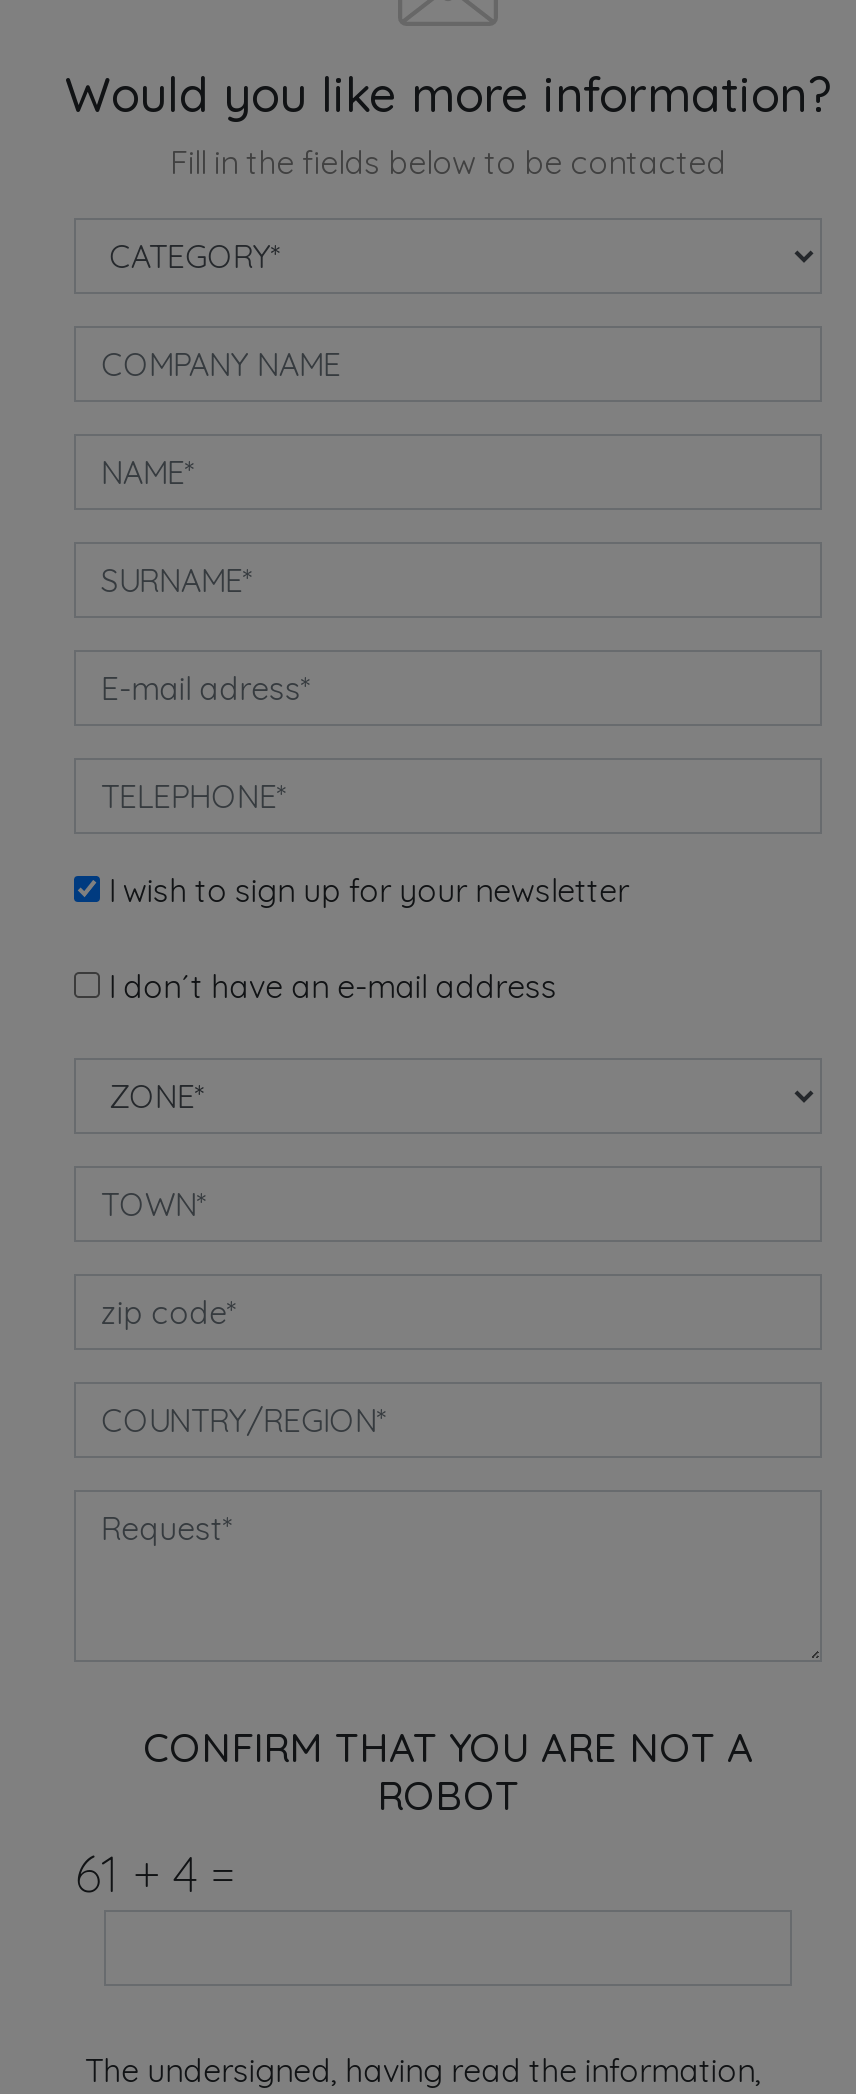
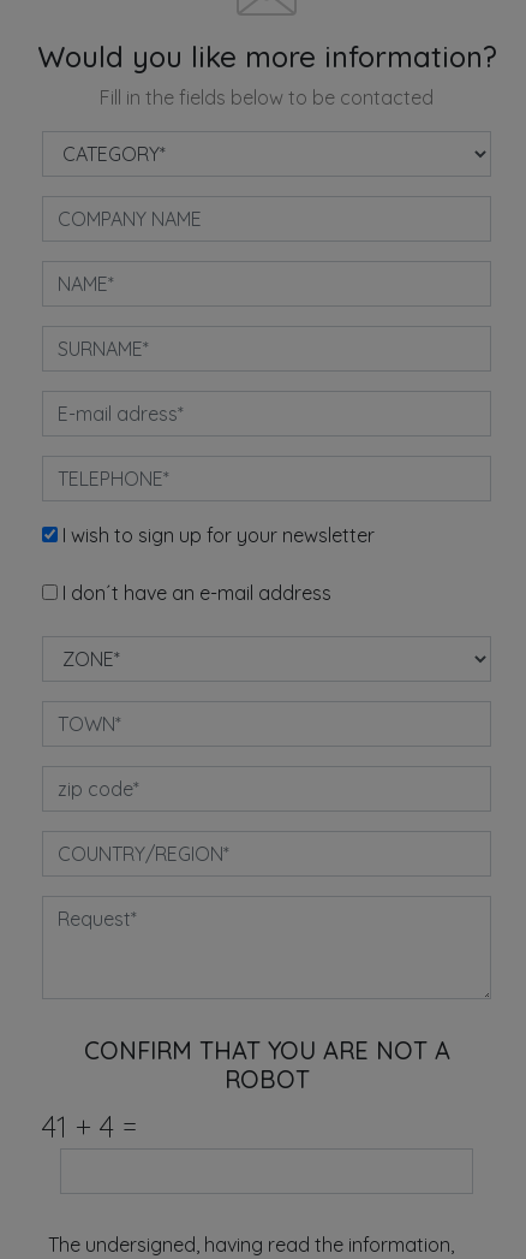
- 61 + 4 =
+ 41 + 4 =
